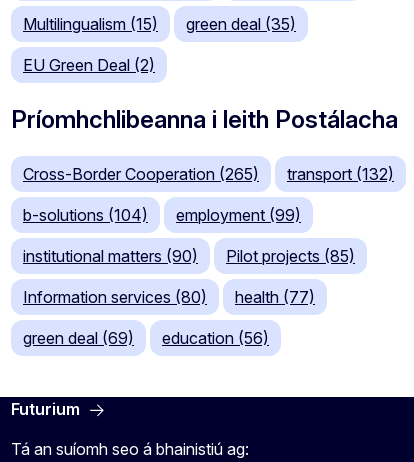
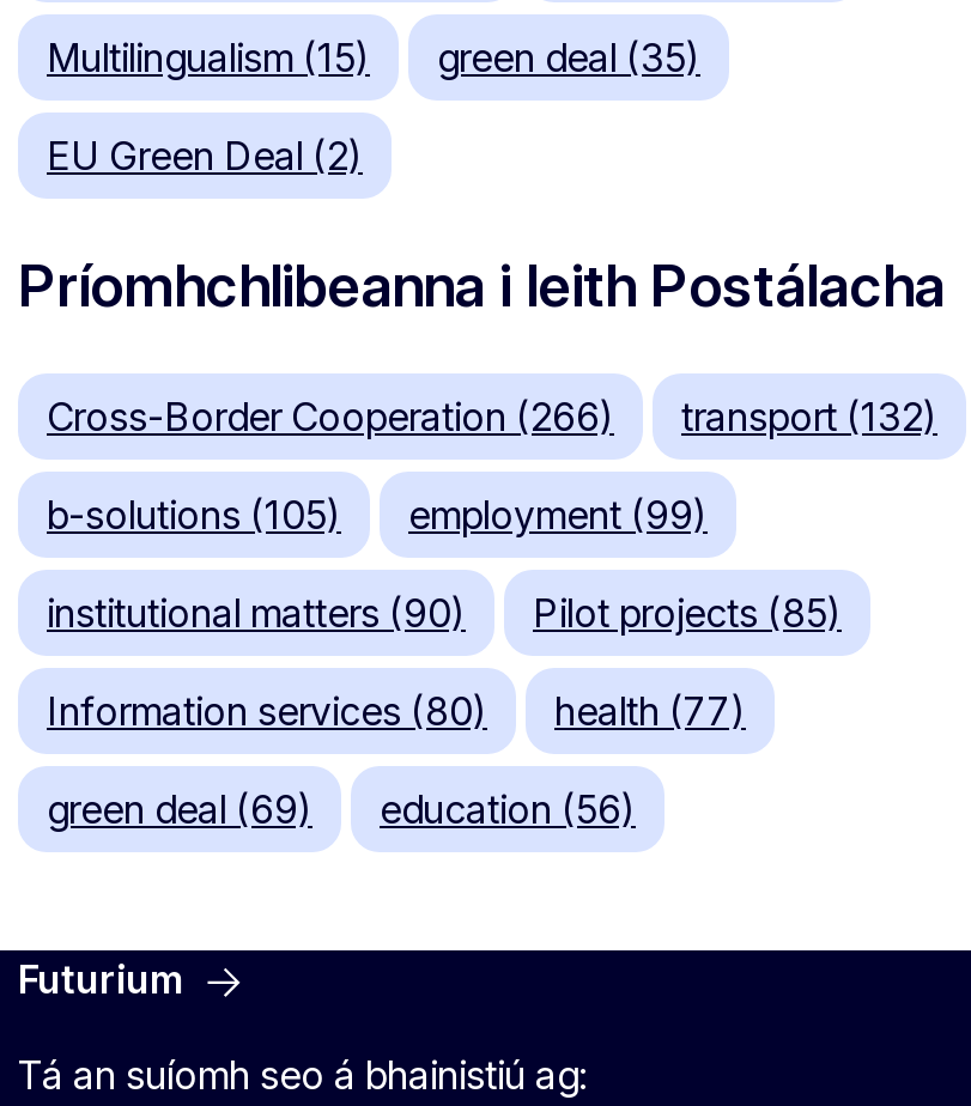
- Cross-Border Cooperation (265)
+ Cross-Border Cooperation (266)

- b-solutions (104) employment (99)
+ b-solutions (105) employment (99)
